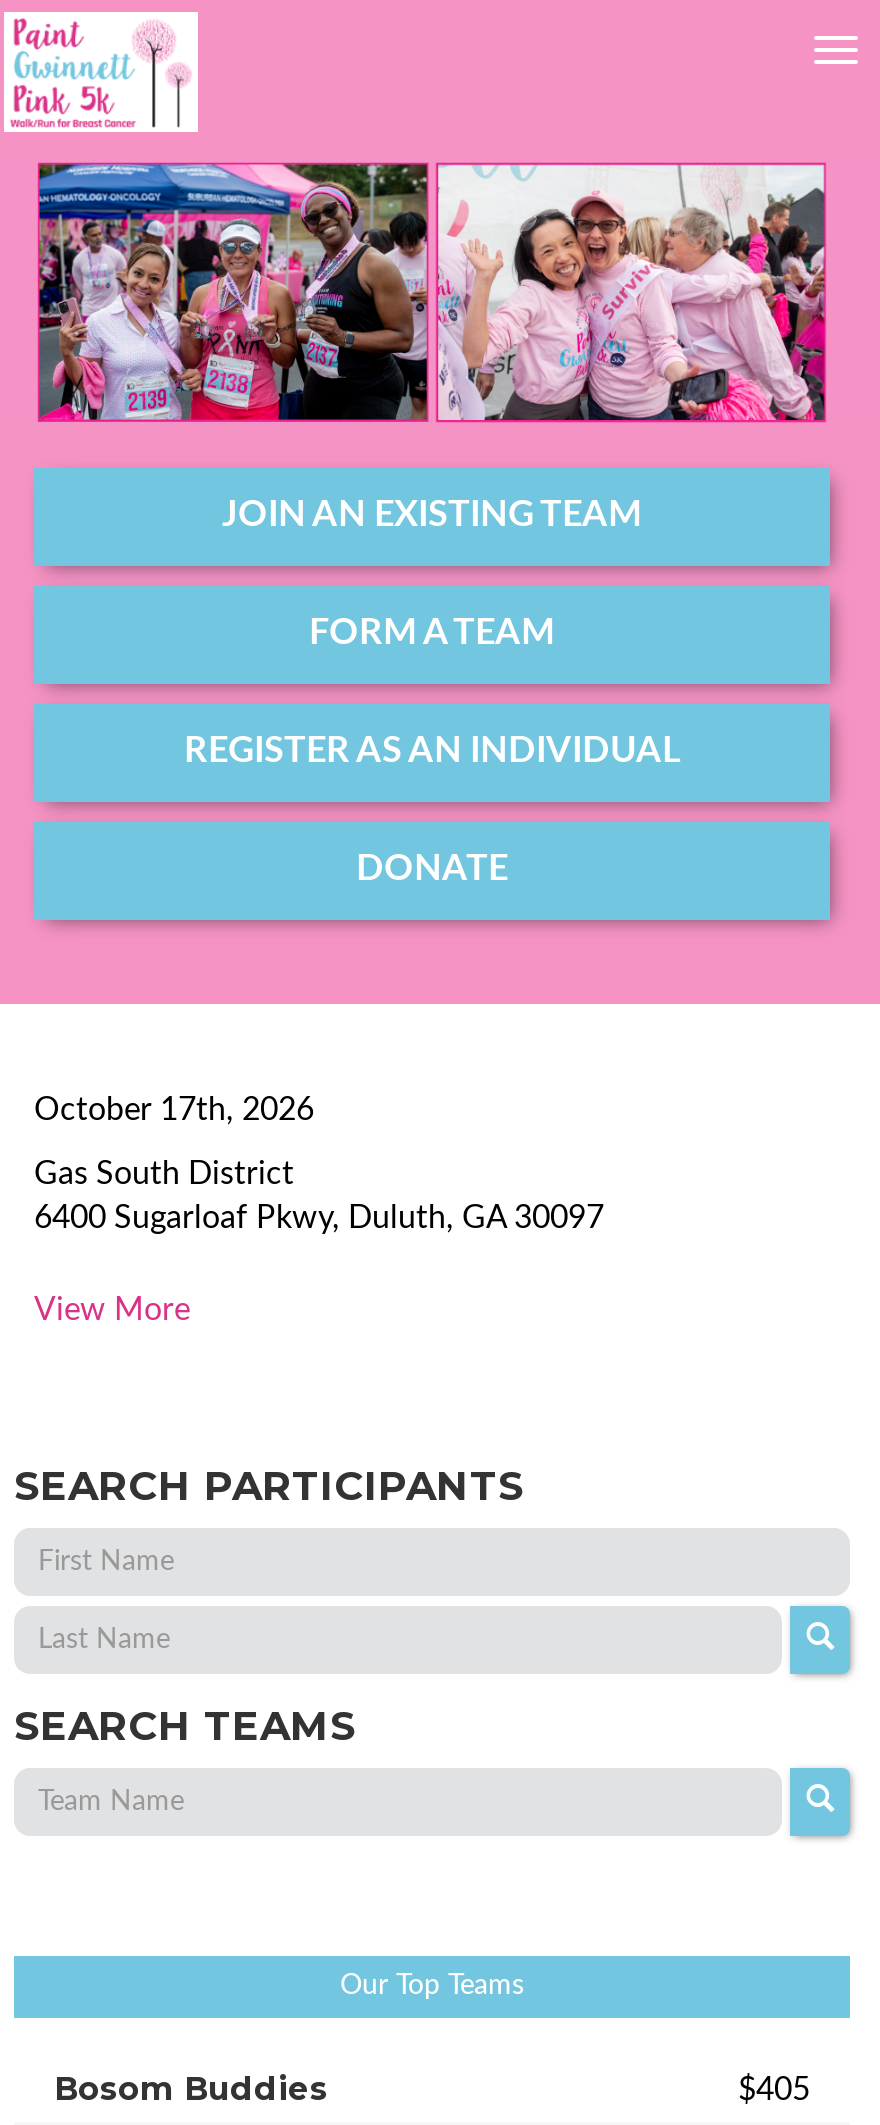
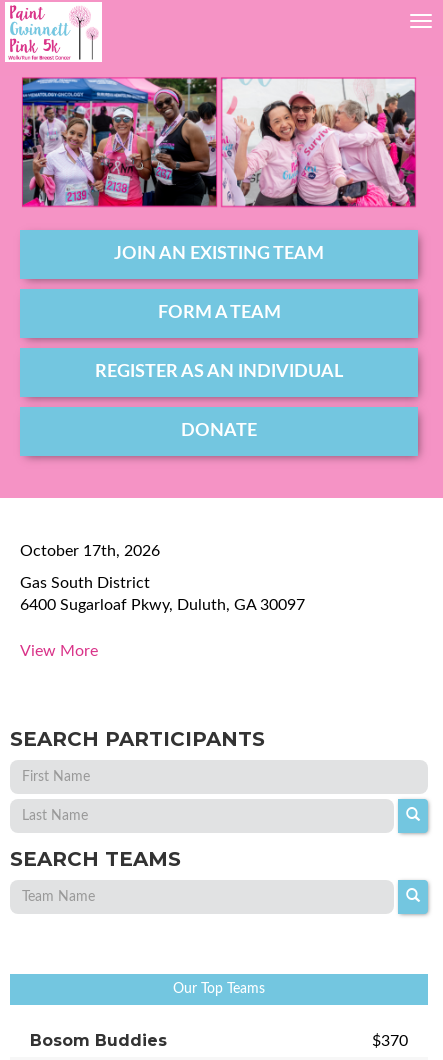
- $405
+ $370
